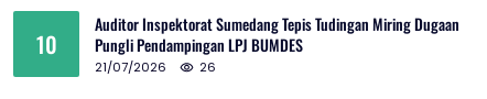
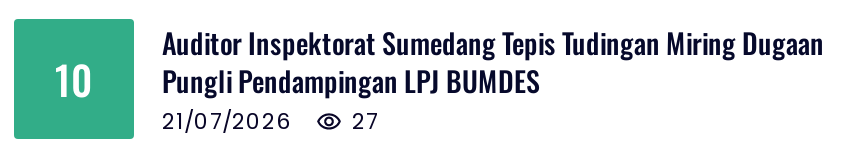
- 21/07/2026 26
+ 21/07/2026 27
